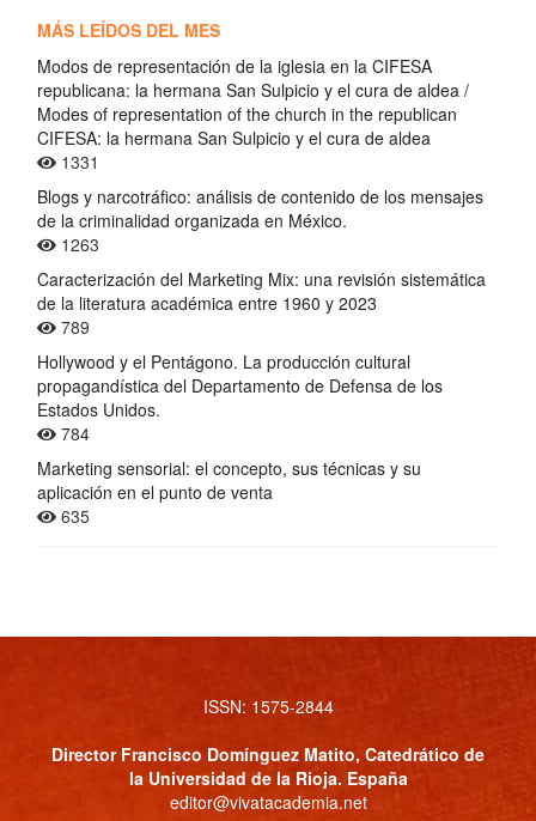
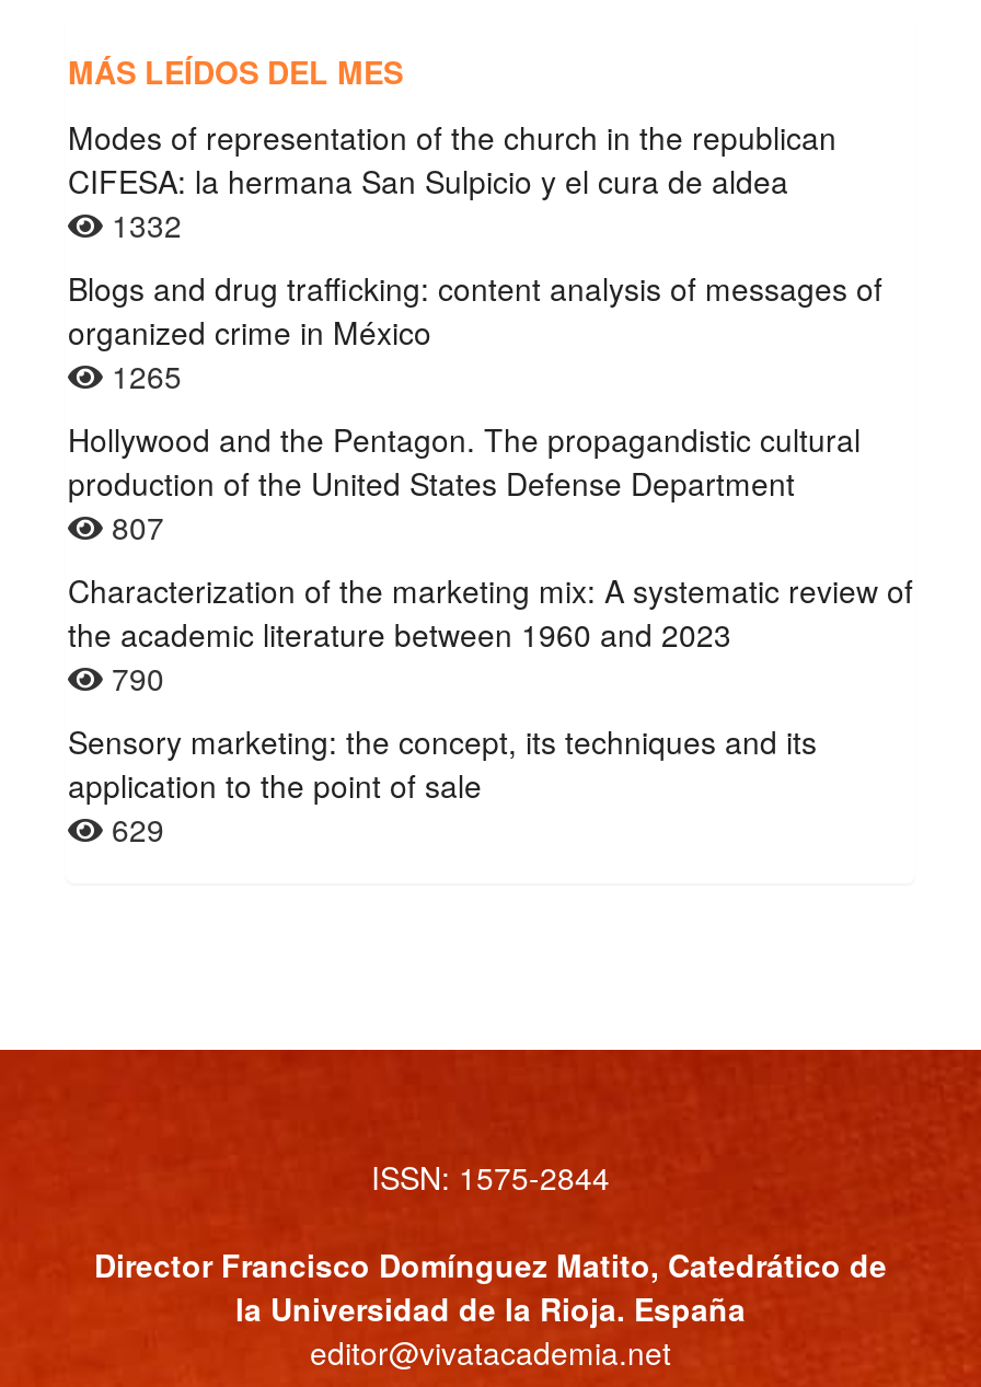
- Modos de representación de la iglesia en la CIFESA
- republicana: la hermana San Sulpicio y el cura de aldea /

- 1331
- Blogs y narcotráfico: análisis de contenido de los mensajes
- de la criminalidad organizada en México.
- 1263
- Caracterización del Marketing Mix: una revisión sistemática
- de la literatura académica entre 1960 y 2023
- 789
- Hollywood y el Pentágono. La producción cultural
- propagandística del Departamento de Defensa de los
- Estados Unidos.
- 784
- Marketing sensorial: el concepto, sus técnicas y su
- aplicación en el punto de venta
- 635
+ 1332
+ Blogs and drug trafficking: content analysis of messages of
+ organized crime in México
+ 1265
+ Hollywood and the Pentagon. The propagandistic cultural
+ production of the United States Defense Department
+ 807
+ Characterization of the marketing mix: A systematic review of
+ the academic literature between 1960 and 2023
+ 790
+ Sensory marketing: the concept, its techniques and its
+ application to the point of sale
+ 629
